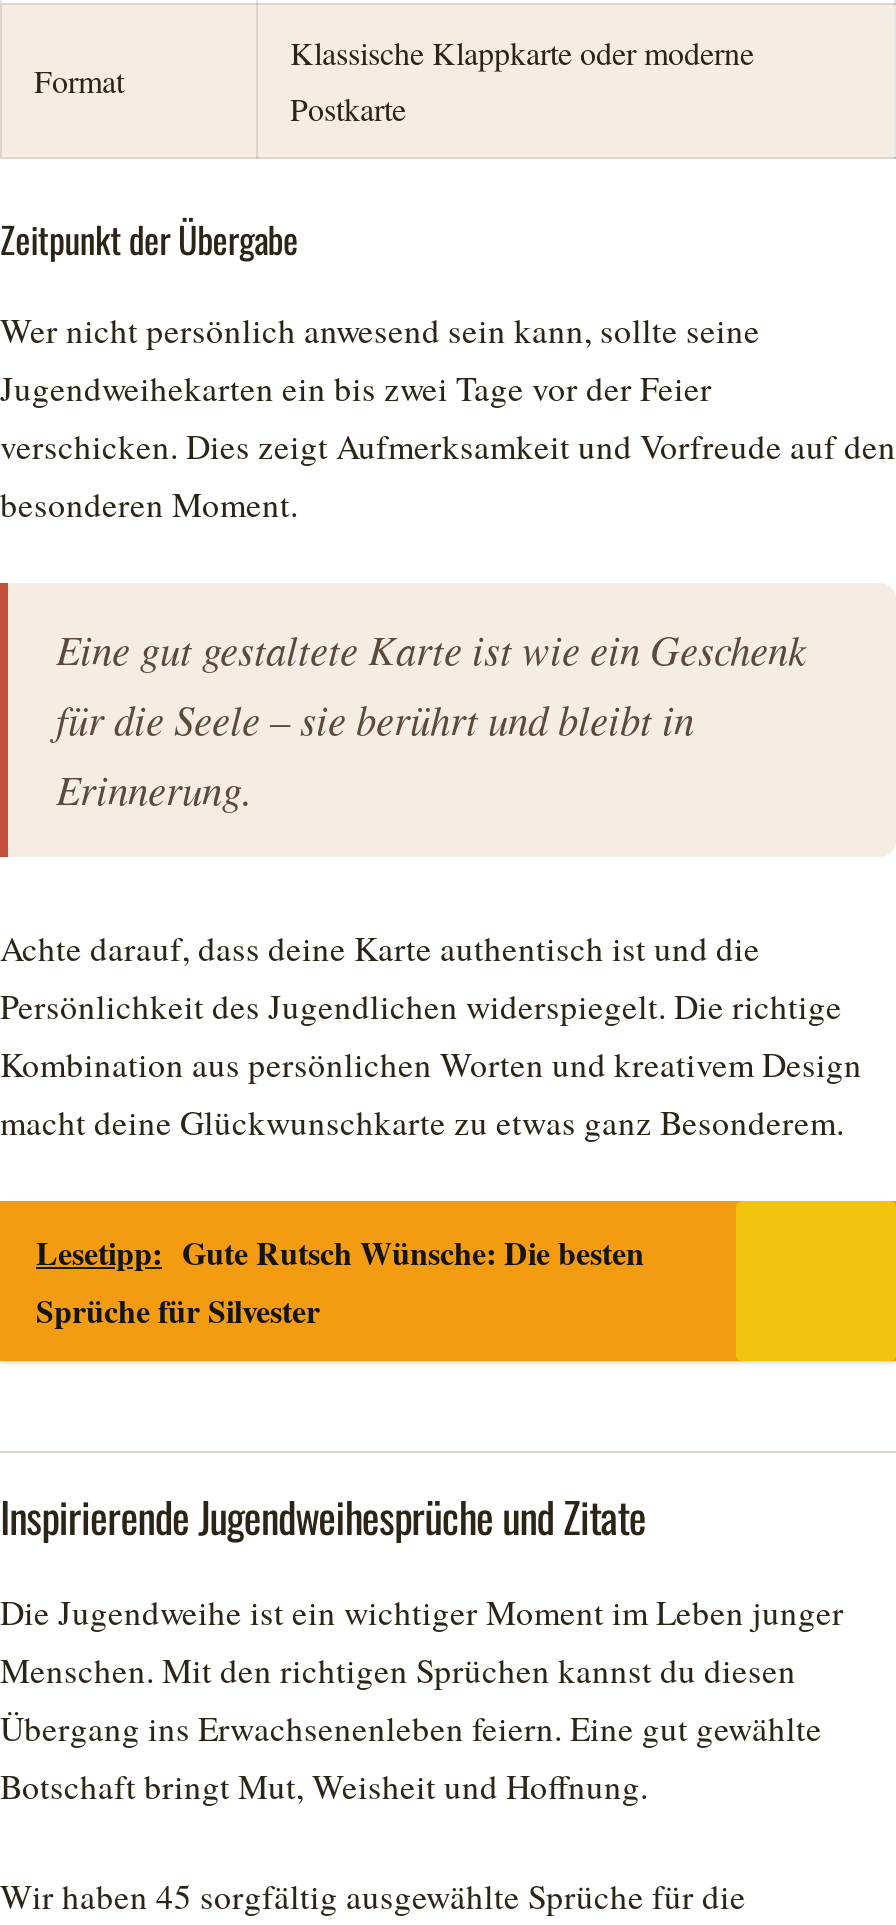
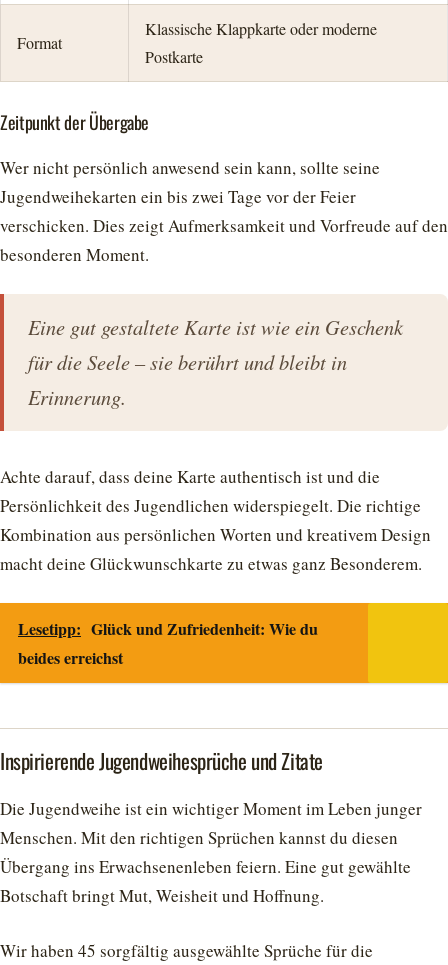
- Lesetipp: Gute Rutsch Wünsche: Die besten
- Sprüche für Silvester
+ Lesetipp: Glück und Zufriedenheit: Wie du
+ beides erreichst
